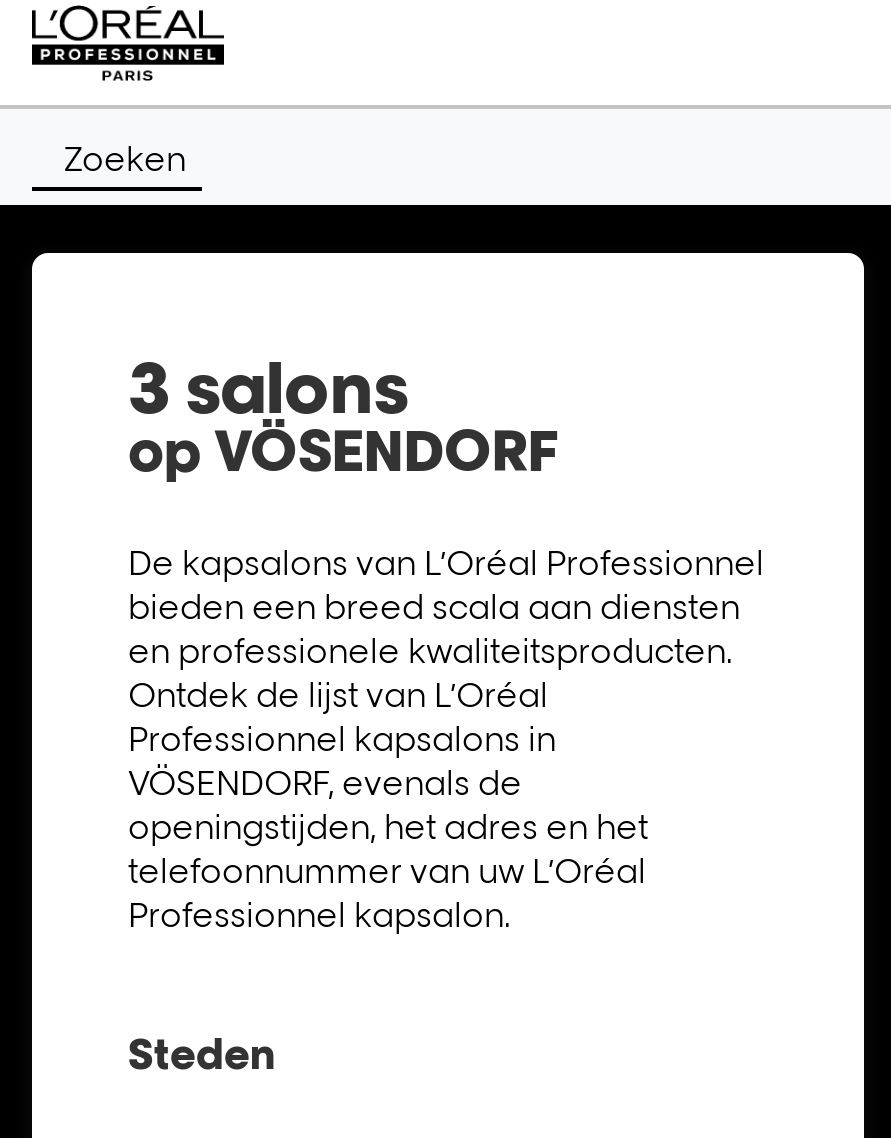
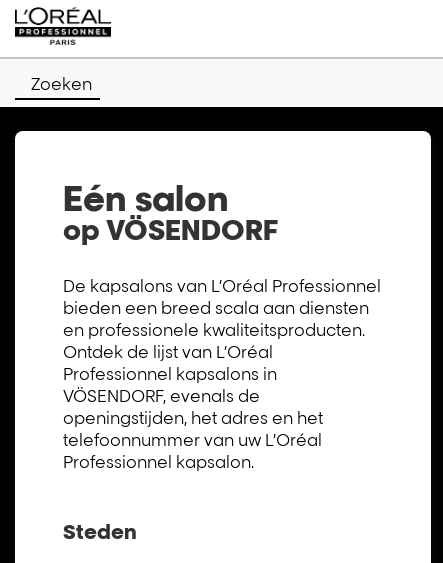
- 3 salons
+ Eén salon
